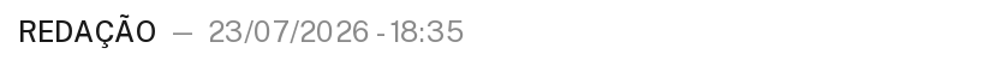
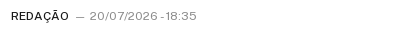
- REDAÇÃO 23/07/2026 - 18:35
+ REDAÇÃO 20/07/2026 - 18:35
